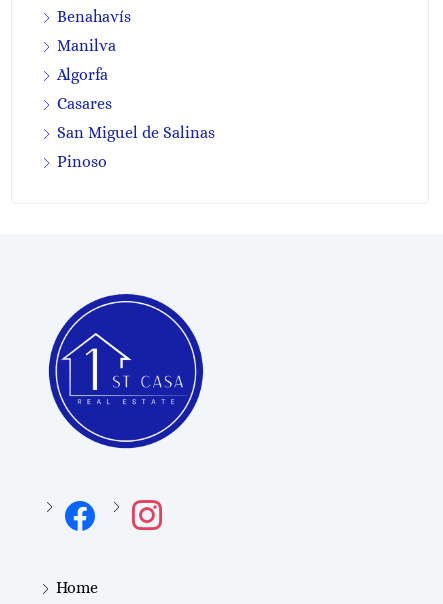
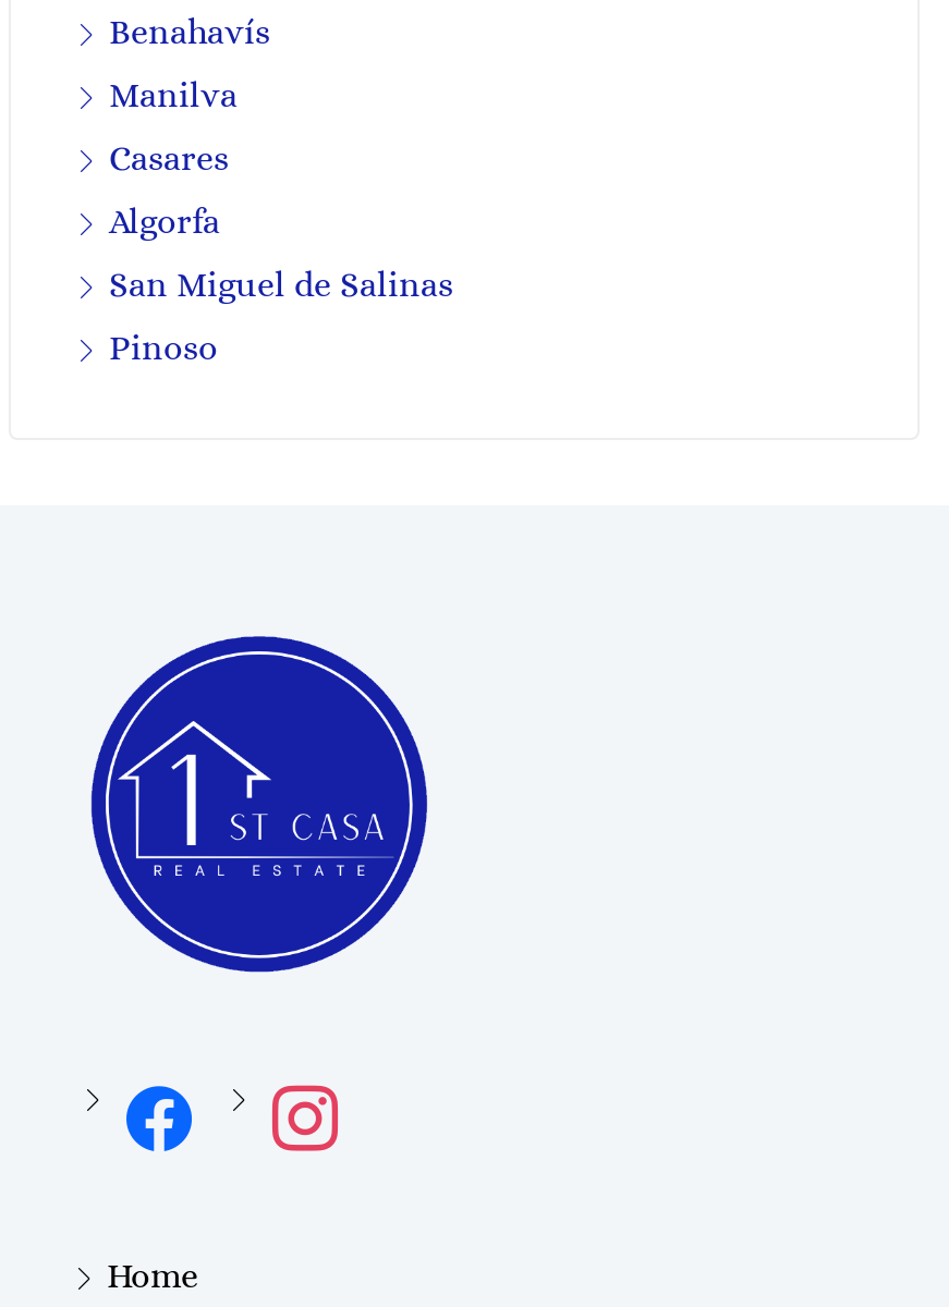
moved down: Algorfa

moved up: Casares
